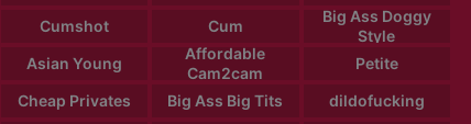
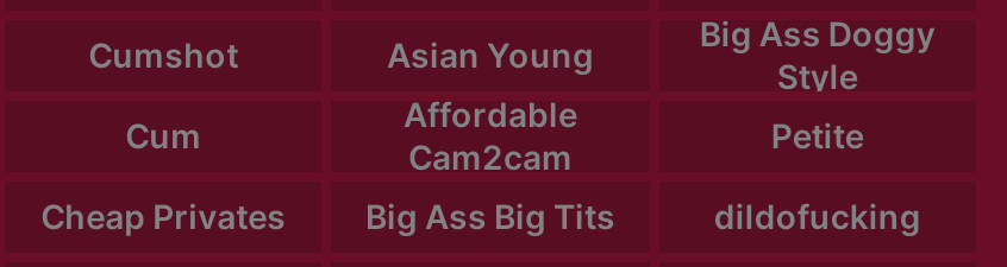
moved down: Cum

moved up: Asian Young
